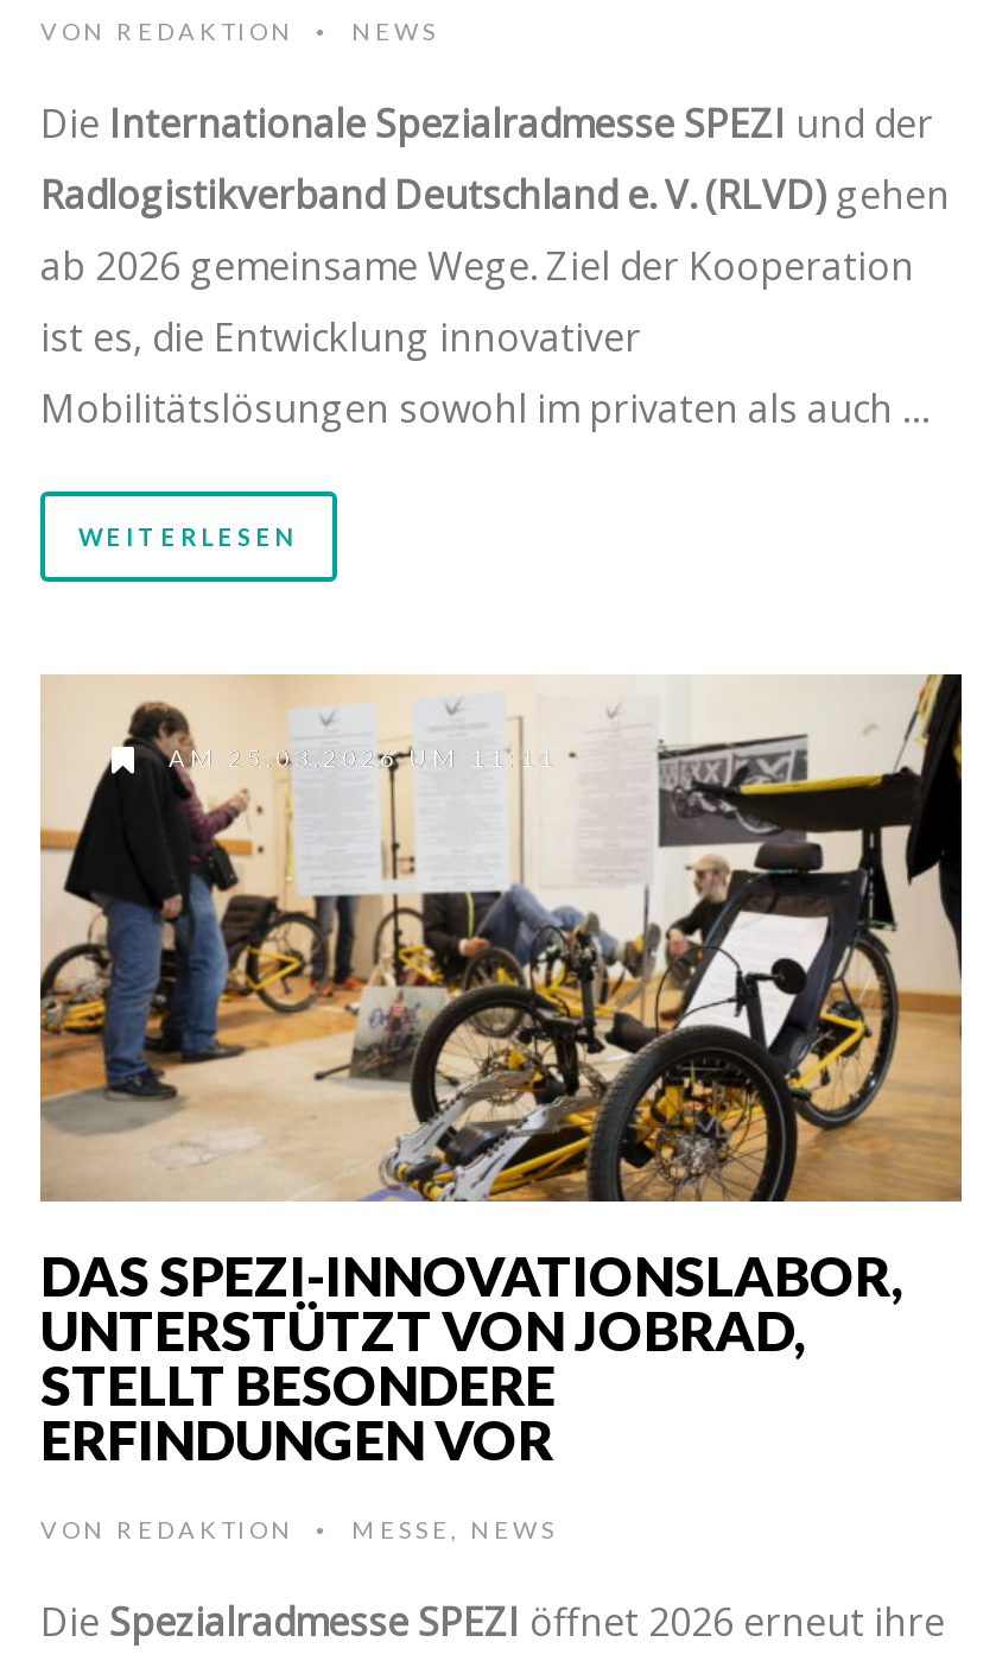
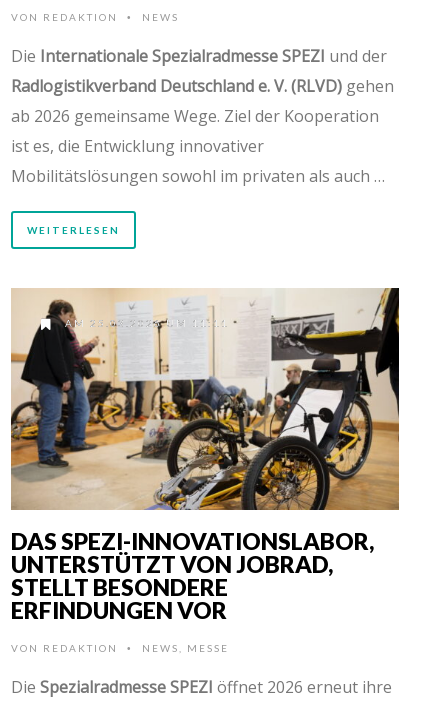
- VON REDAKTION • MESSE, NEWS
+ VON REDAKTION • NEWS, MESSE
